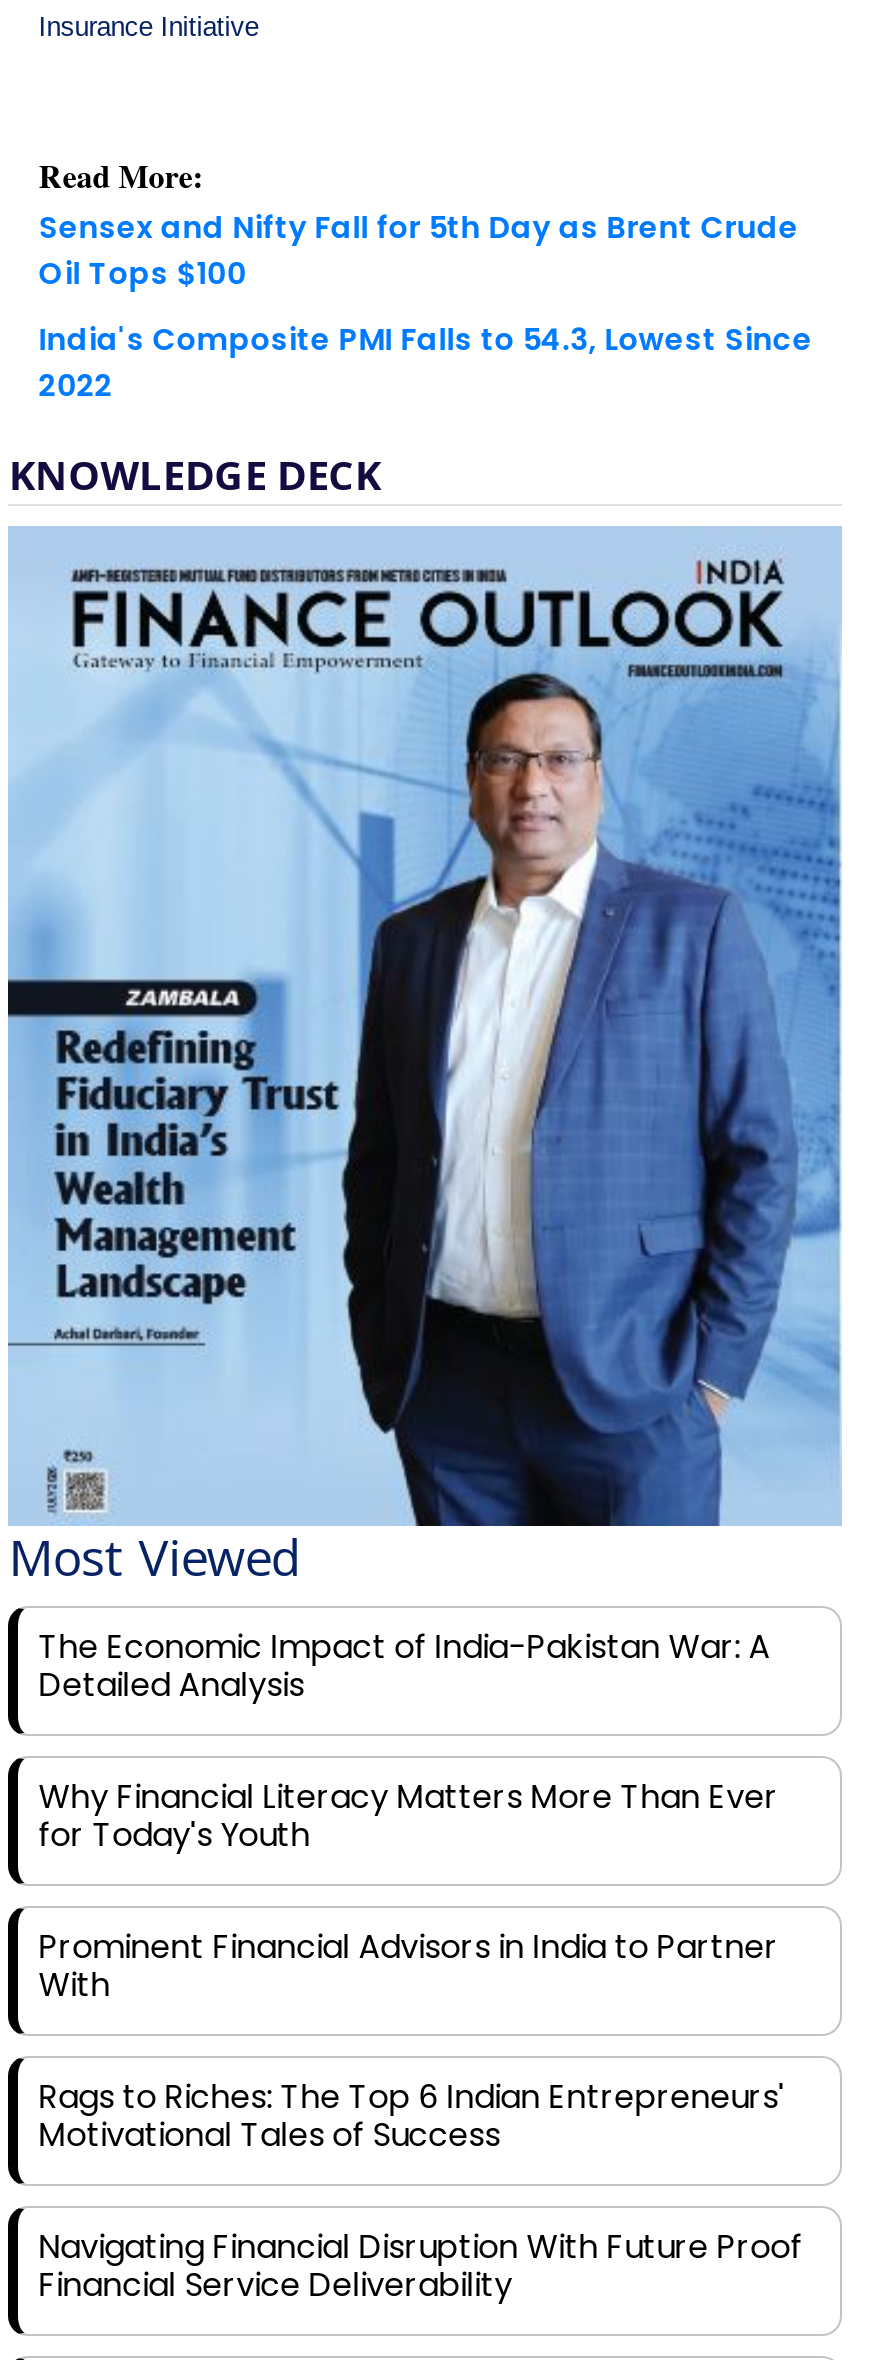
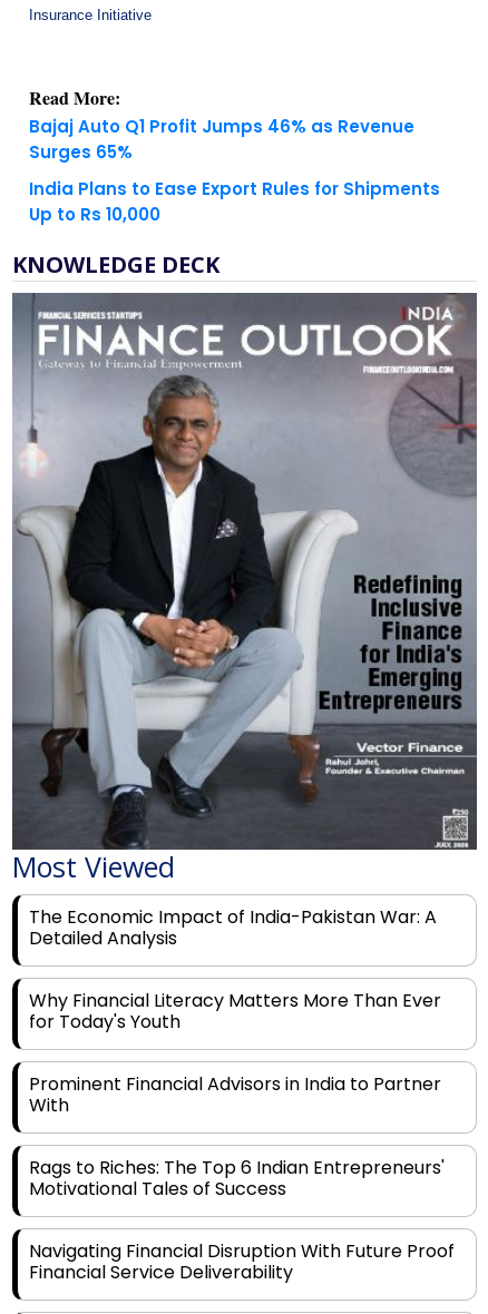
- Sensex and Nifty Fall for 5th Day as Brent Crude
- Oil Tops $100
+ Bajaj Auto Q1 Profit Jumps 46% as Revenue
+ Surges 65%

- India's Composite PMI Falls to 54.3, Lowest Since
- 2022
+ India Plans to Ease Export Rules for Shipments
+ Up to Rs 10,000

- [image]
+ [image]
